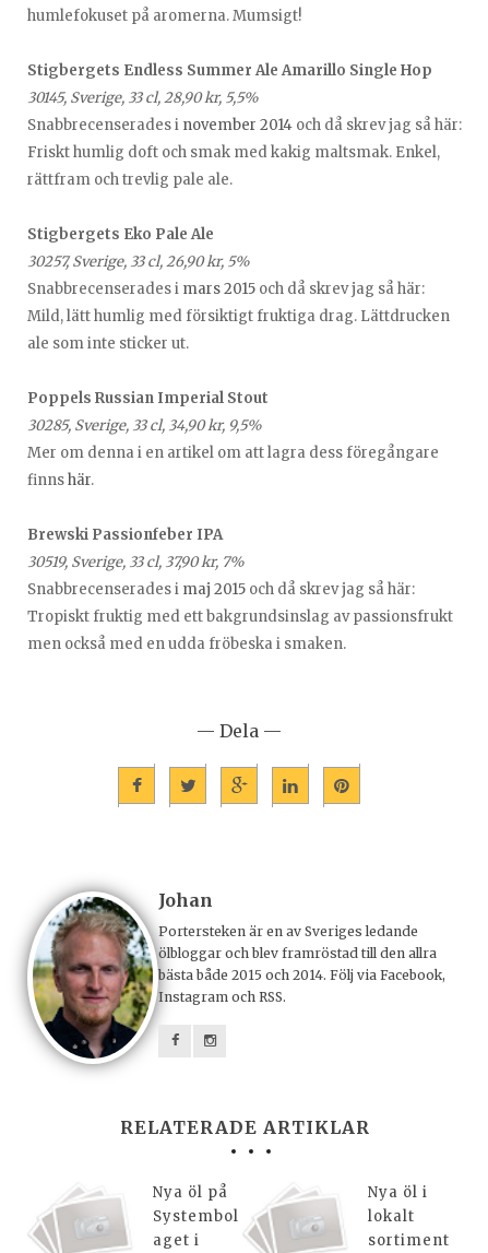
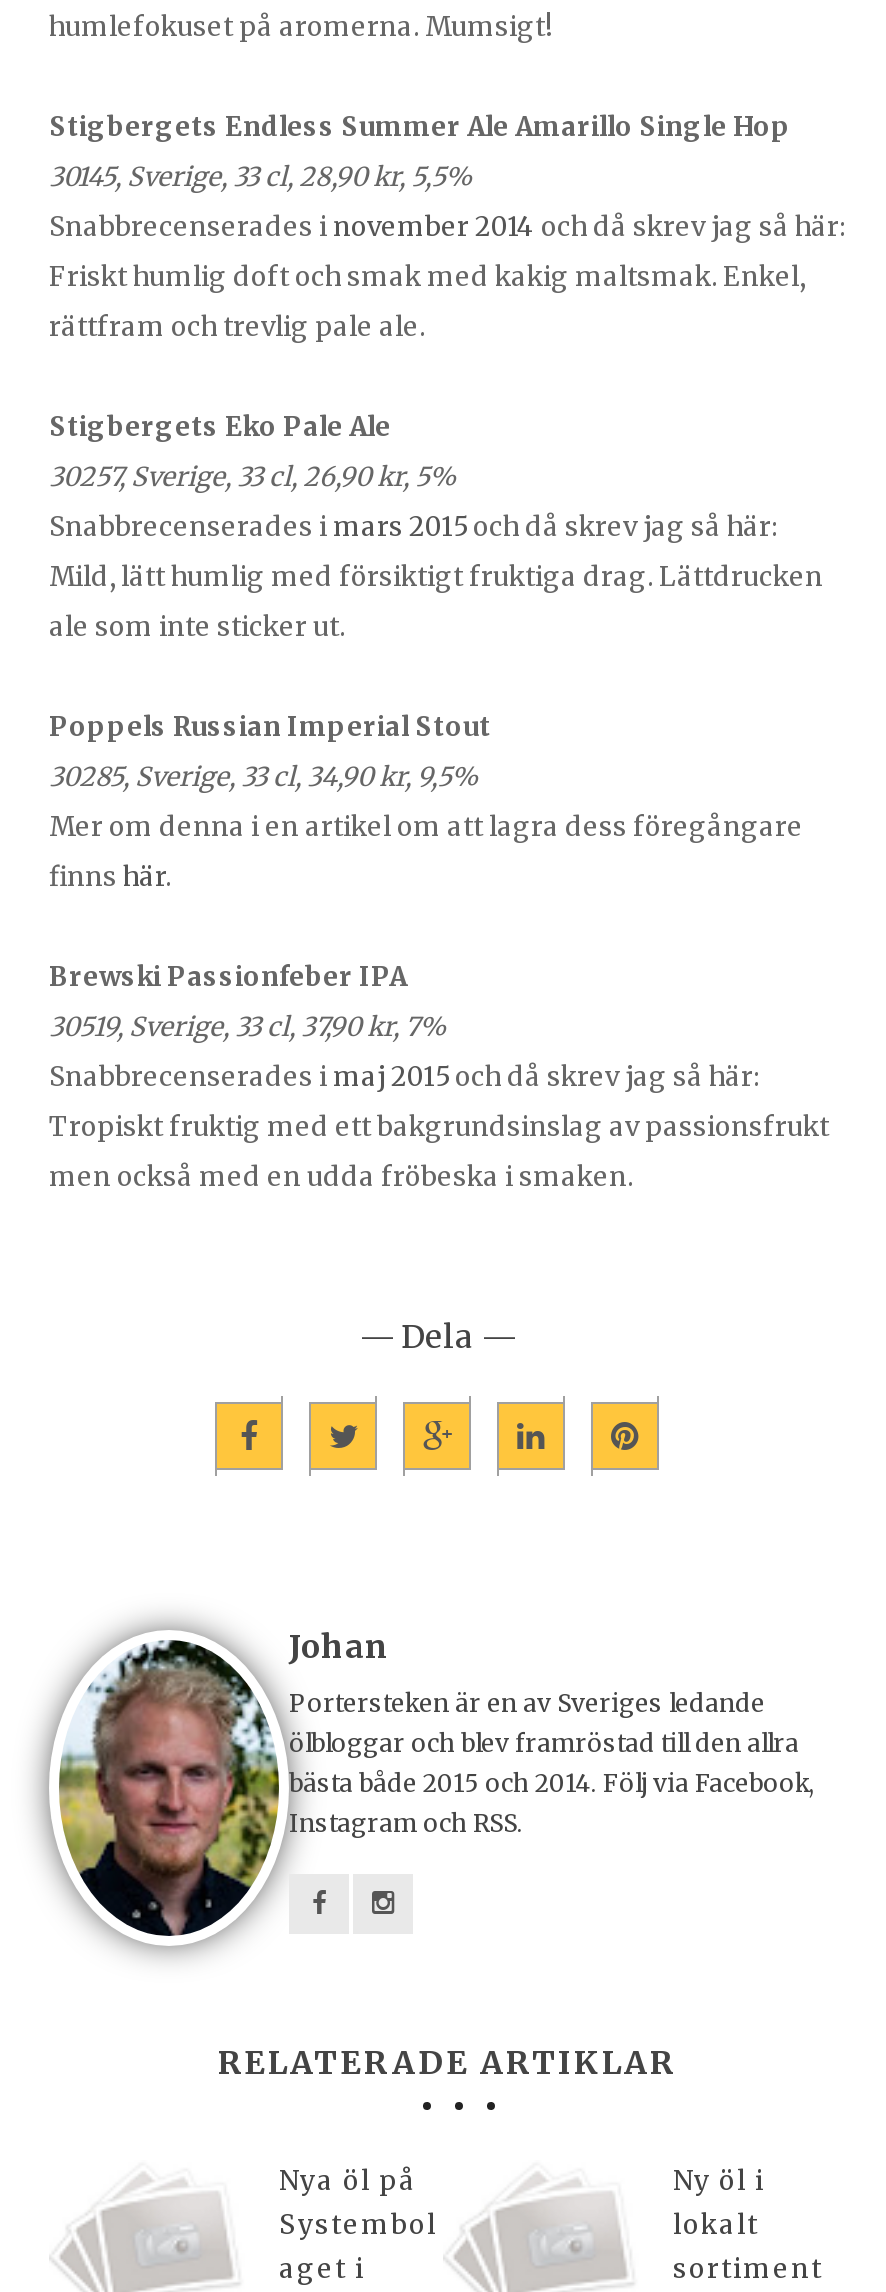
- Nya öl i
+ Ny öl i
